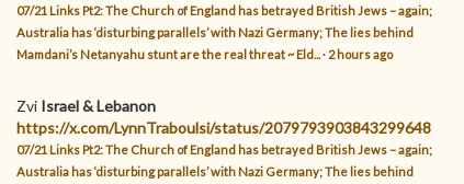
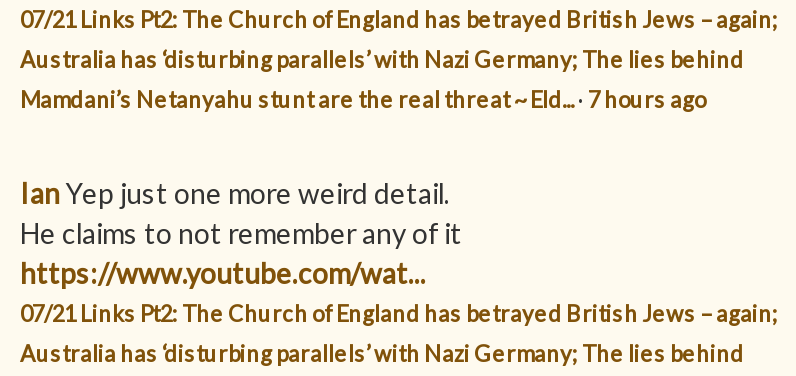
- Mamdani’s Netanyahu stunt are the real threat ~ Eld...· 2 hours ago
+ Mamdani’s Netanyahu stunt are the real threat ~ Eld...· 7 hours ago

- Zvi Israel & Lebanon
- https://x.com/LynnTraboulsi/status/2079793903843299648
+ Ian Yep just one more weird detail.
+ He claims to not remember any of it
+ https://www.youtube.com/wat...
